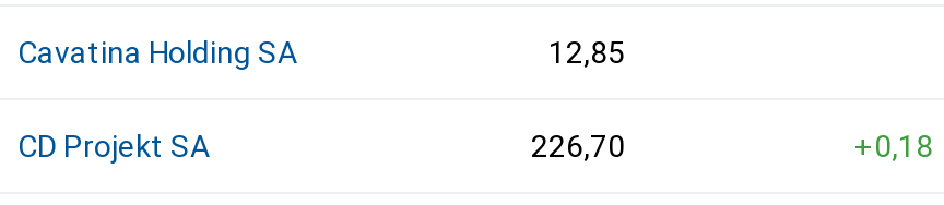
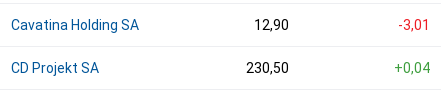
- 12,85
+ 12,90
+ -3,01

- 226,70
+ 230,50

- +0,18
+ +0,04
